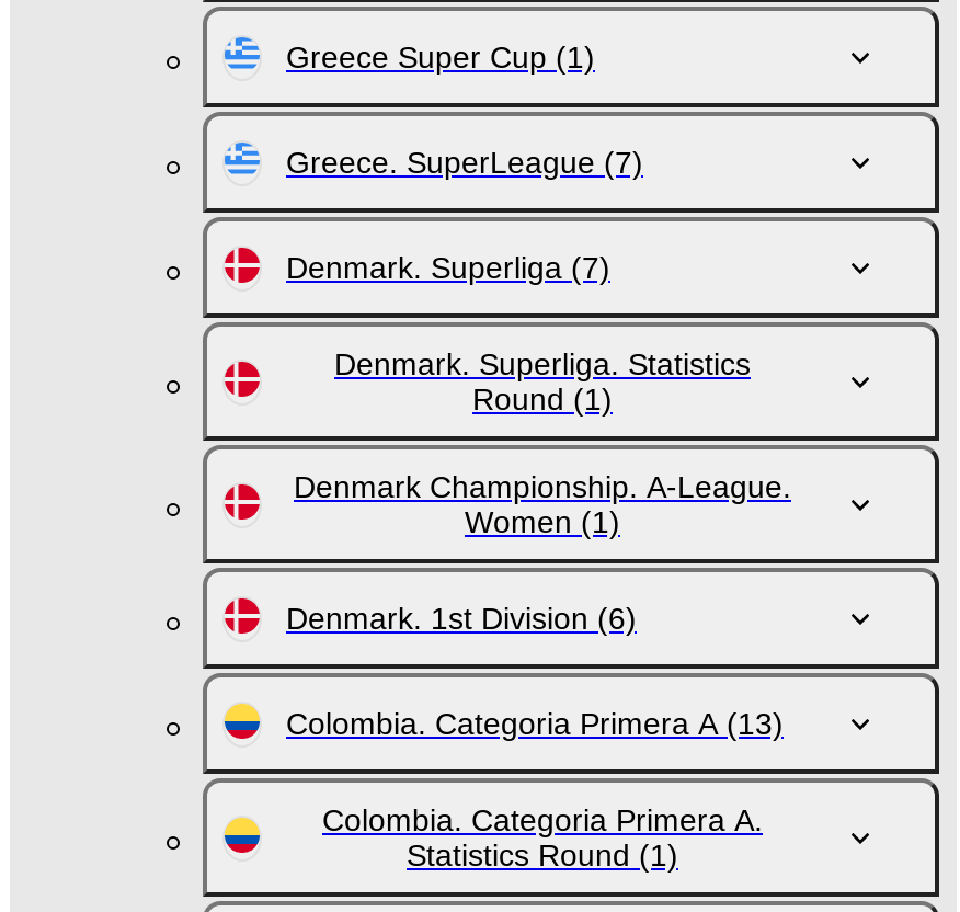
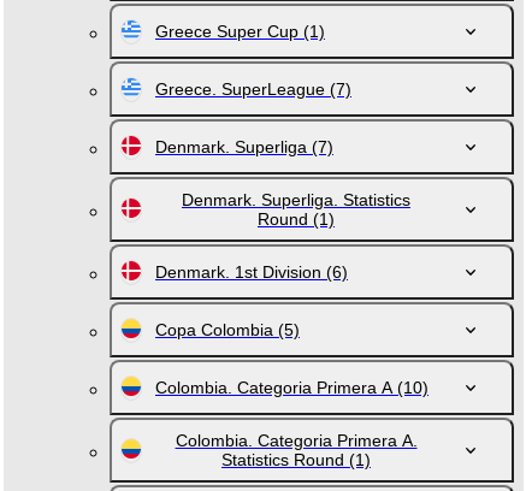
- Denmark Championship. A-League.
- Women (1)

moved up: Denmark. 1st Division (6)

- Colombia. Categoria Primera A (13)
+ Copa Colombia (5)
+ Colombia. Categoria Primera A (10)
